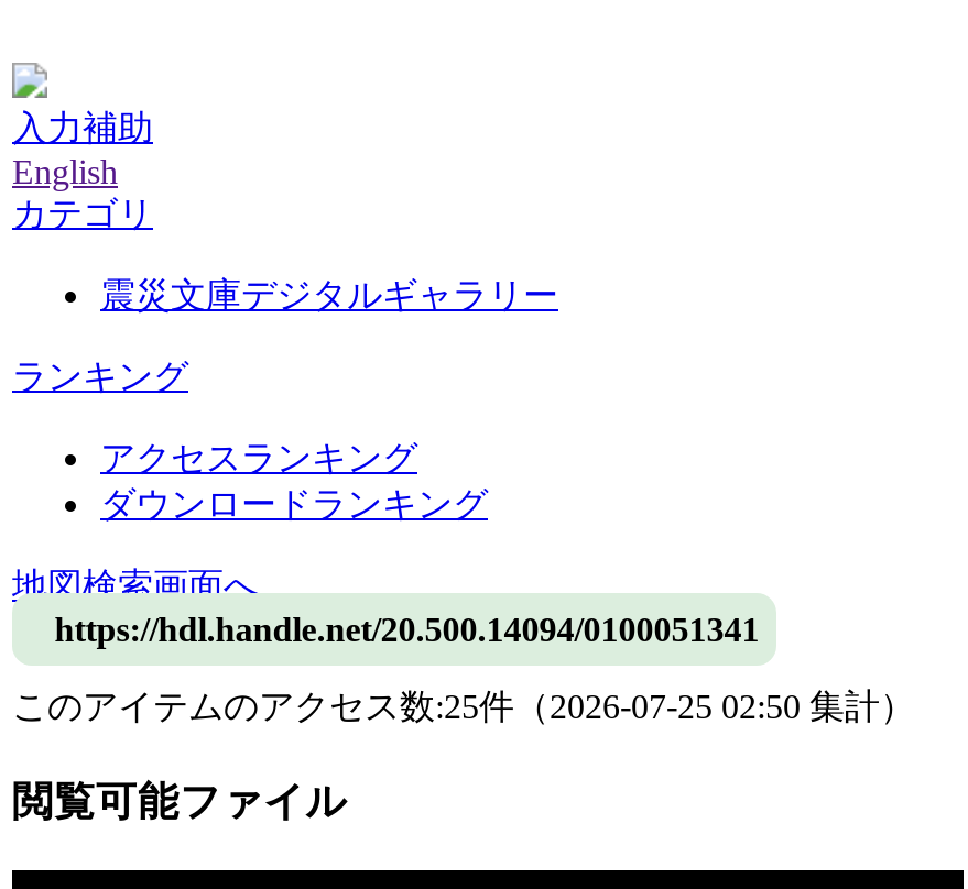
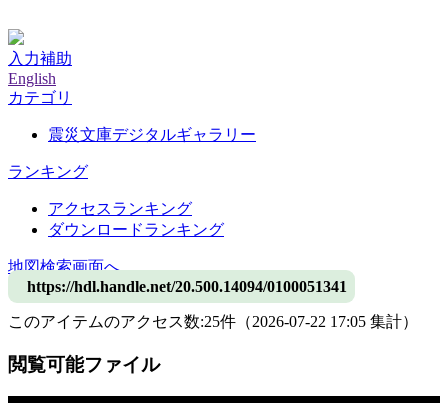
- このアイテムのアクセス数:25件（2026-07-25 02:50 集計）
+ このアイテムのアクセス数:25件（2026-07-22 17:05 集計）
